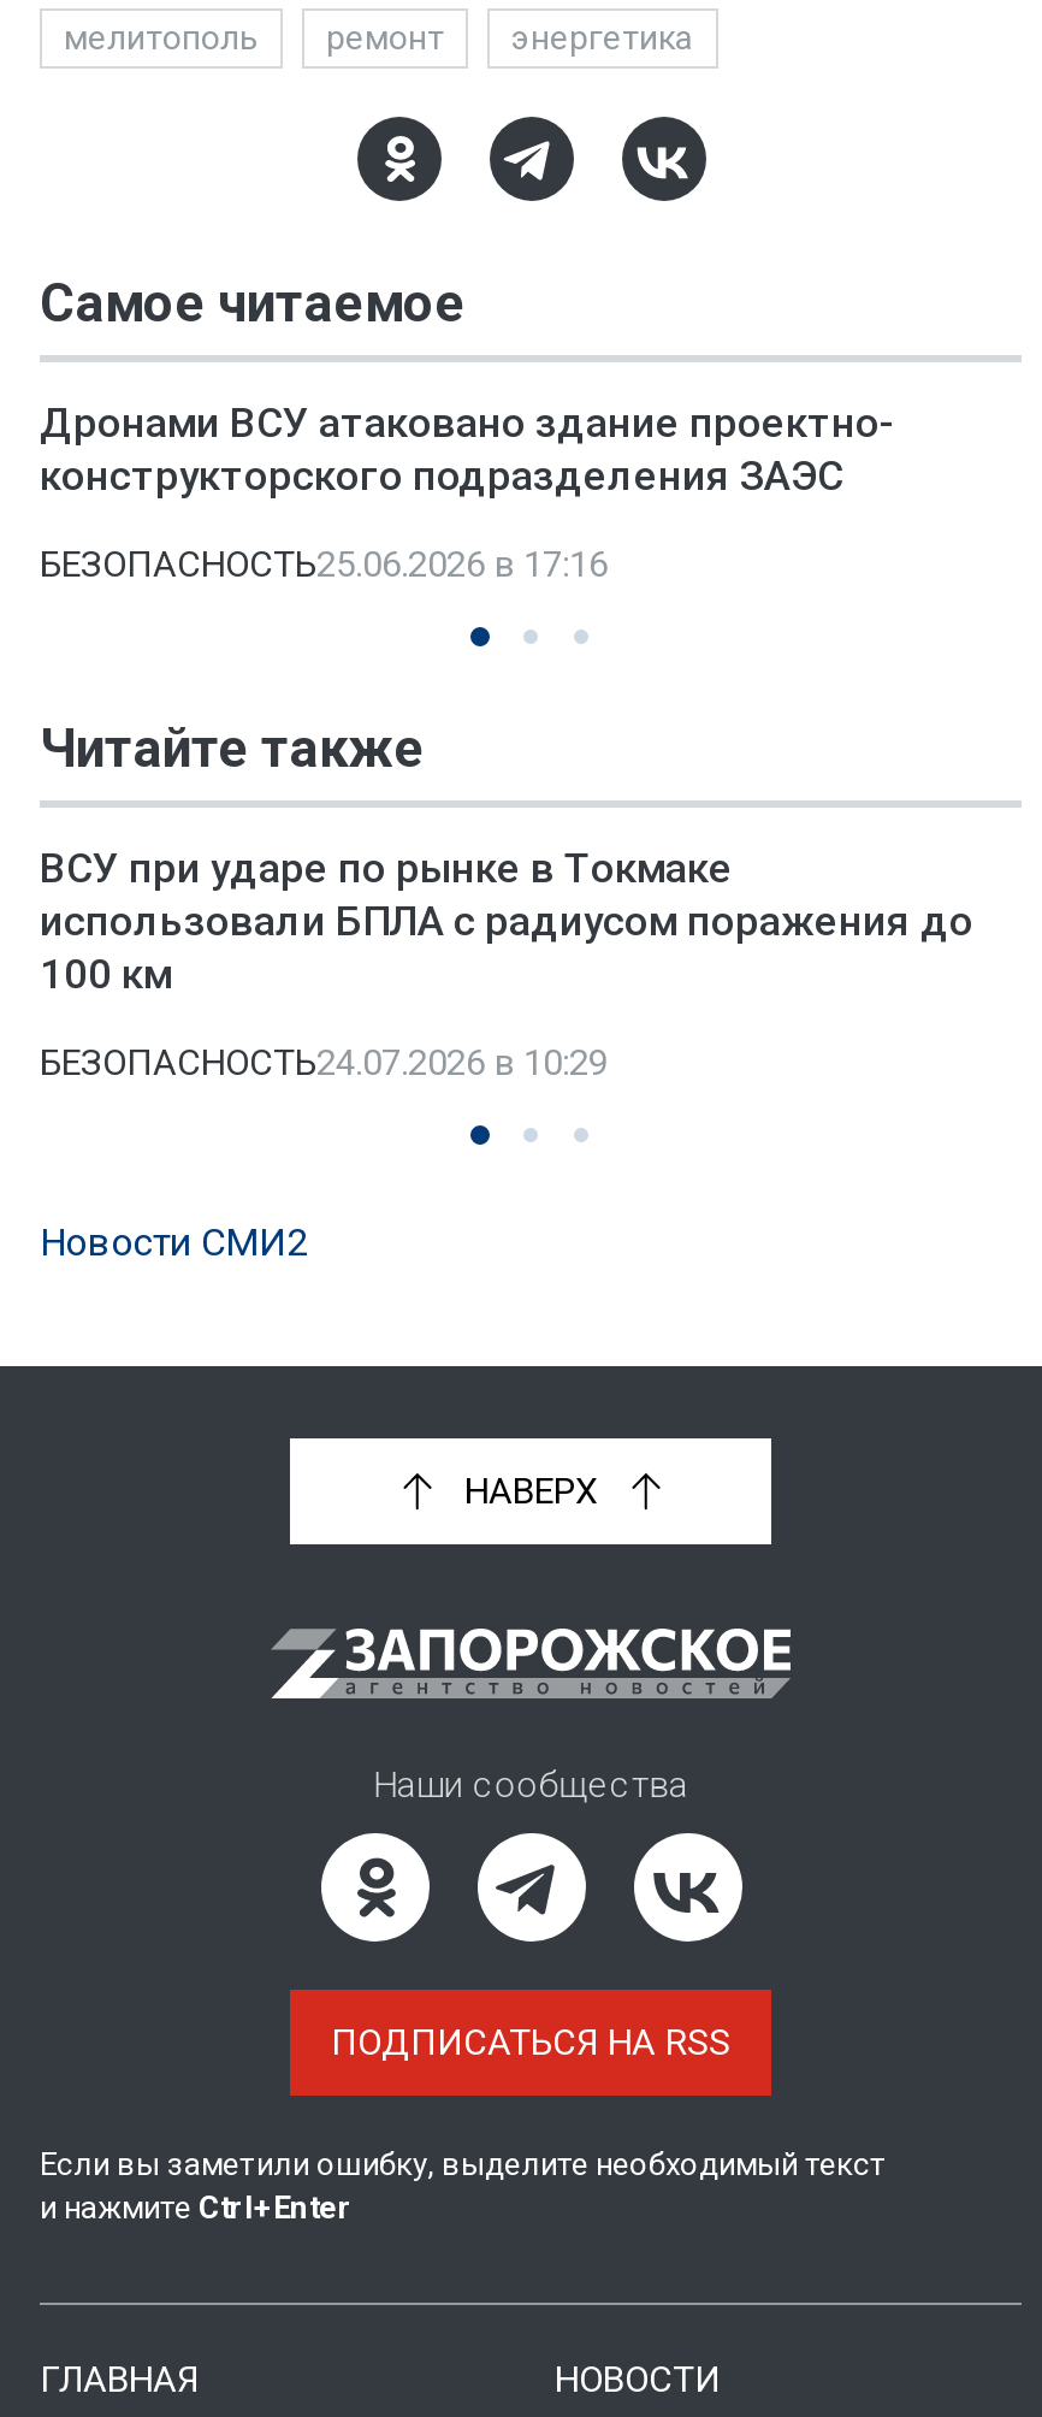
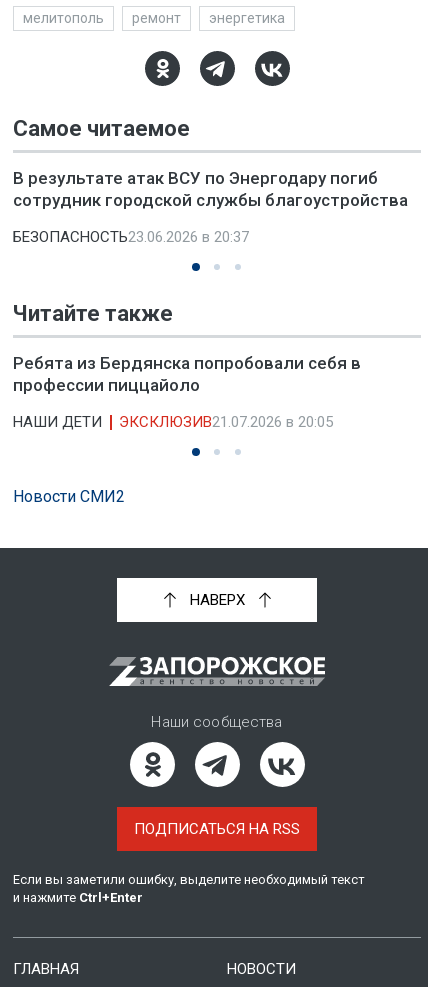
- Дронами ВСУ атаковано здание проектно-
- конструкторского подразделения ЗАЭС
+ В результате атак ВСУ по Энергодару погиб
+ сотрудник городской службы благоустройства

- БЕЗОПАСНОСТЬ25.06.2026 в 17:16
+ БЕЗОПАСНОСТЬ23.06.2026 в 20:37

- ВСУ при ударе по рынке в Токмаке
- использовали БПЛА с радиусом поражения до
- 100 км
+ Ребята из Бердянска попробовали себя в
+ профессии пиццайоло

- БЕЗОПАСНОСТЬ24.07.2026 в 10:29
+ НАШИ ДЕТИ
+ ЭКСКЛЮЗИВ21.07.2026 в 20:05
